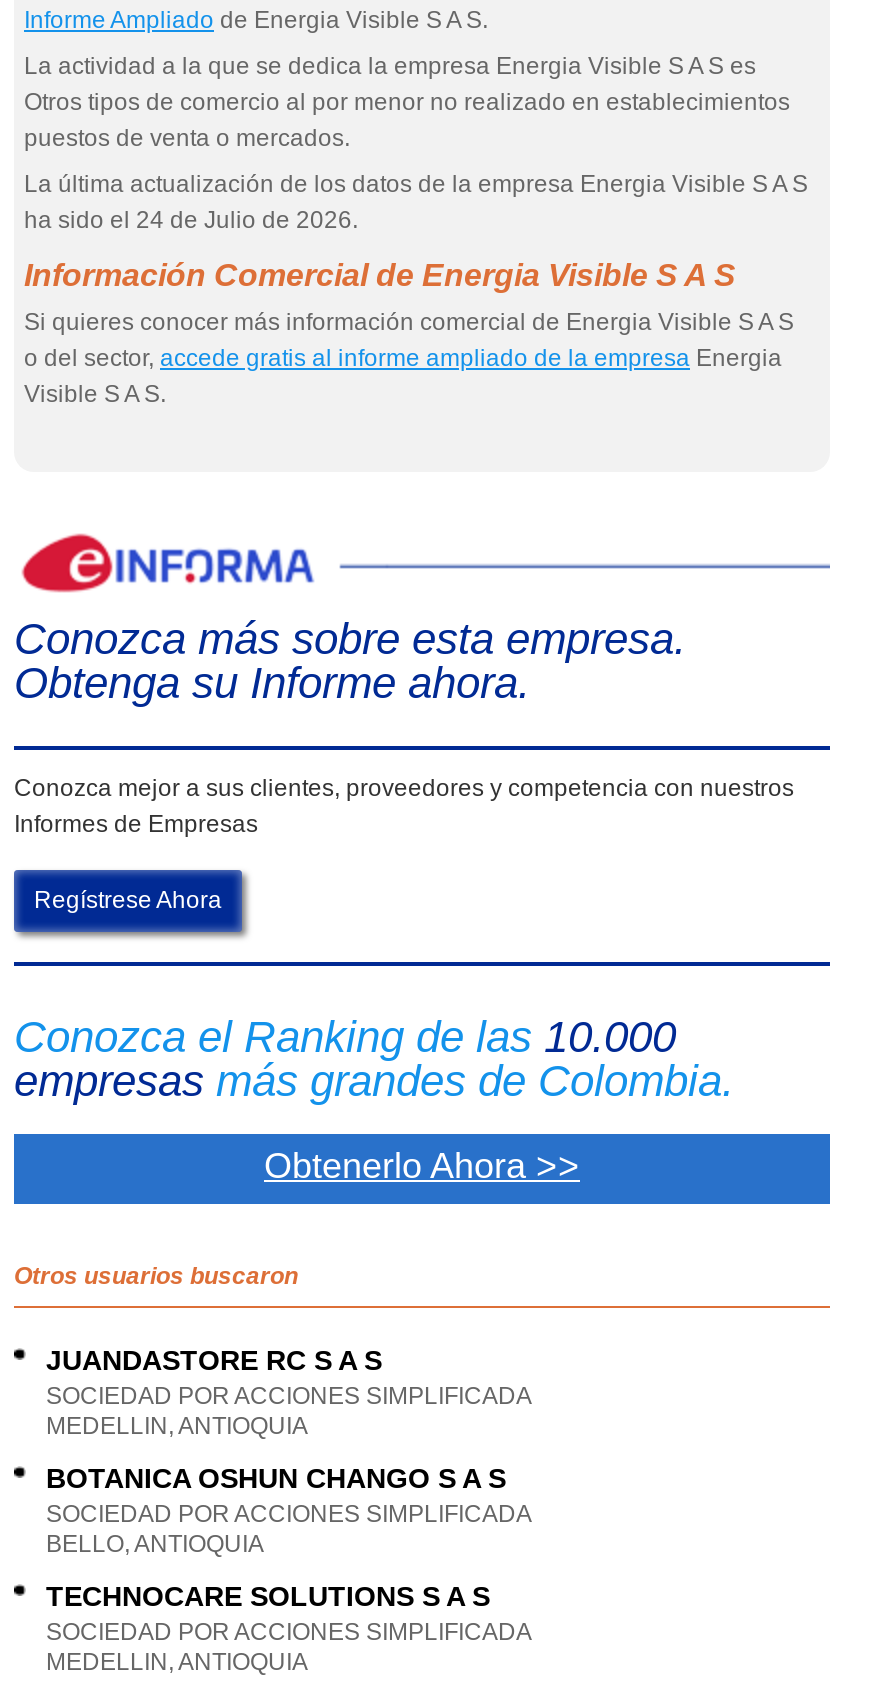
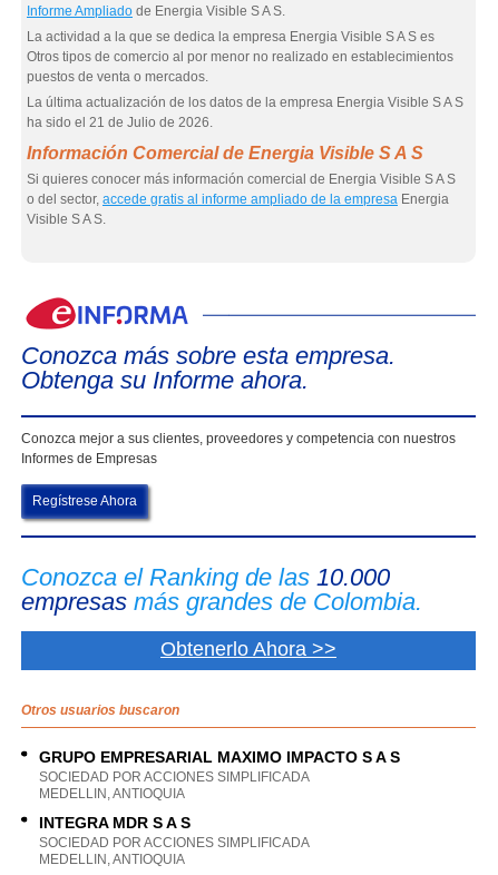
- ha sido el 24 de Julio de 2026.
+ ha sido el 21 de Julio de 2026.

- JUANDASTORE RC S A S
+ GRUPO EMPRESARIAL MAXIMO IMPACTO S A S

- BOTANICA OSHUN CHANGO S A S
- SOCIEDAD POR ACCIONES SIMPLIFICADA
- BELLO, ANTIOQUIA
- TECHNOCARE SOLUTIONS S A S
+ INTEGRA MDR S A S
